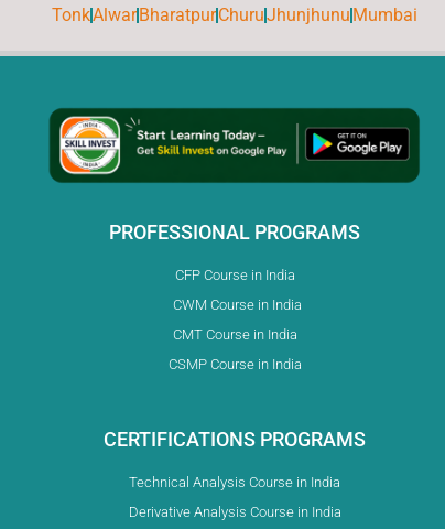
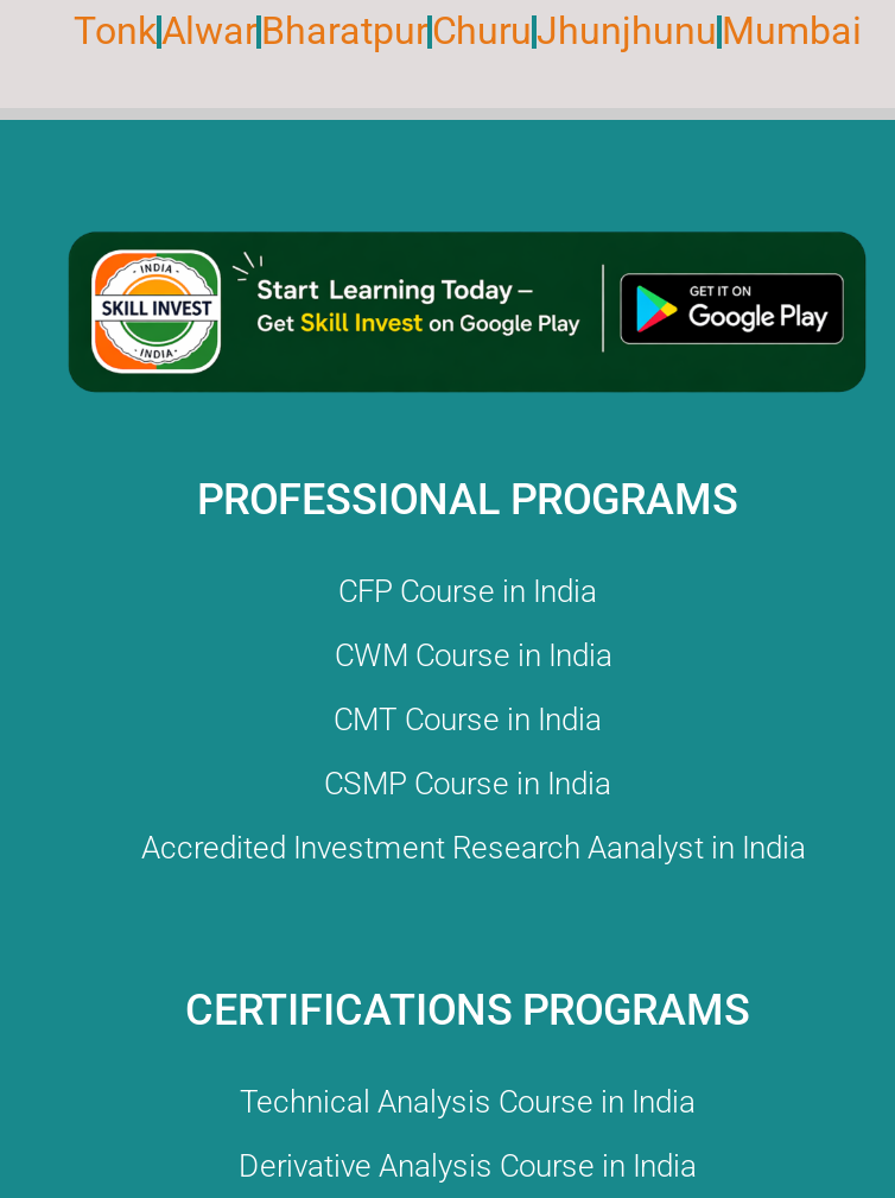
+ Accredited Investment Research Aanalyst in India
